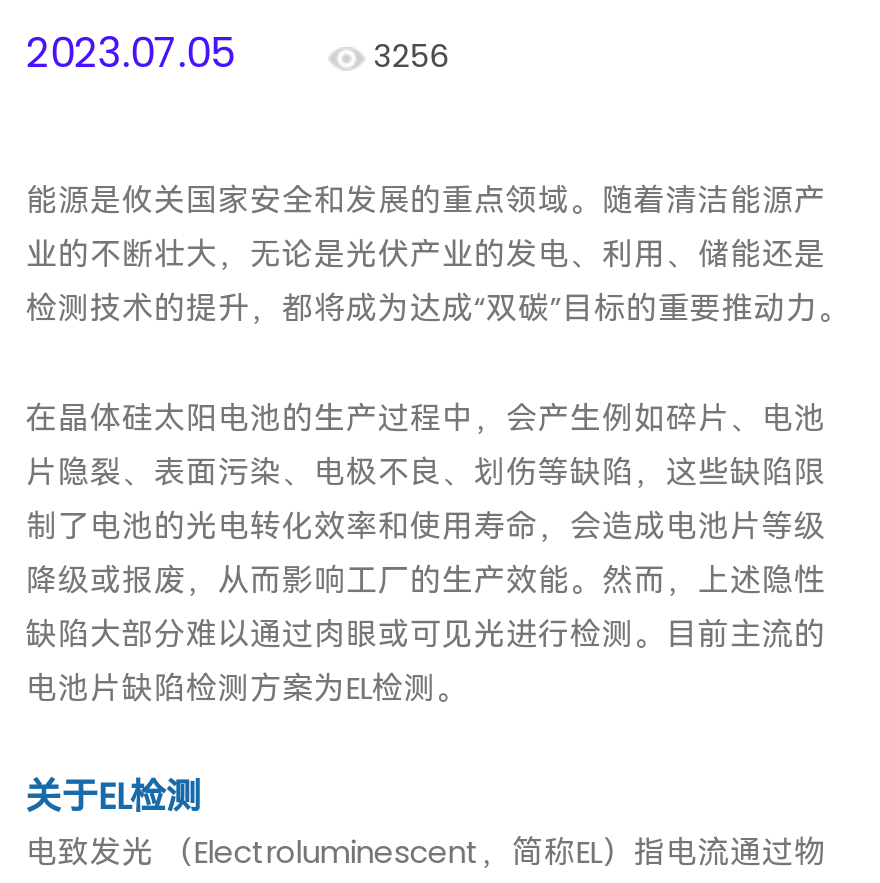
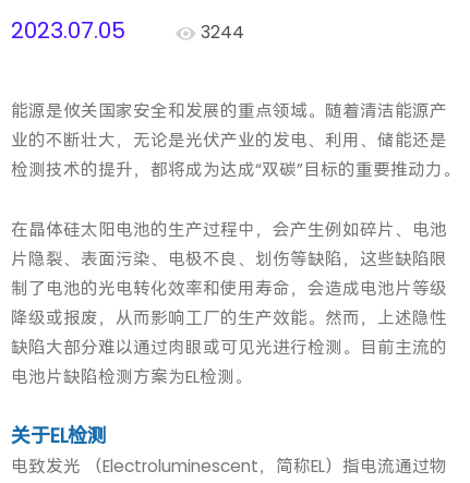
- 3256
+ 3244
